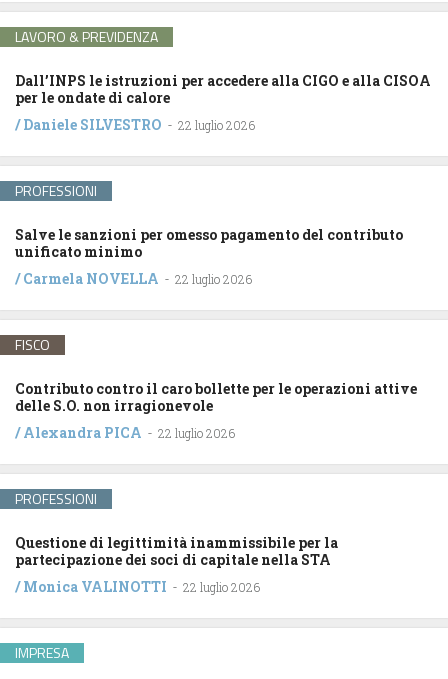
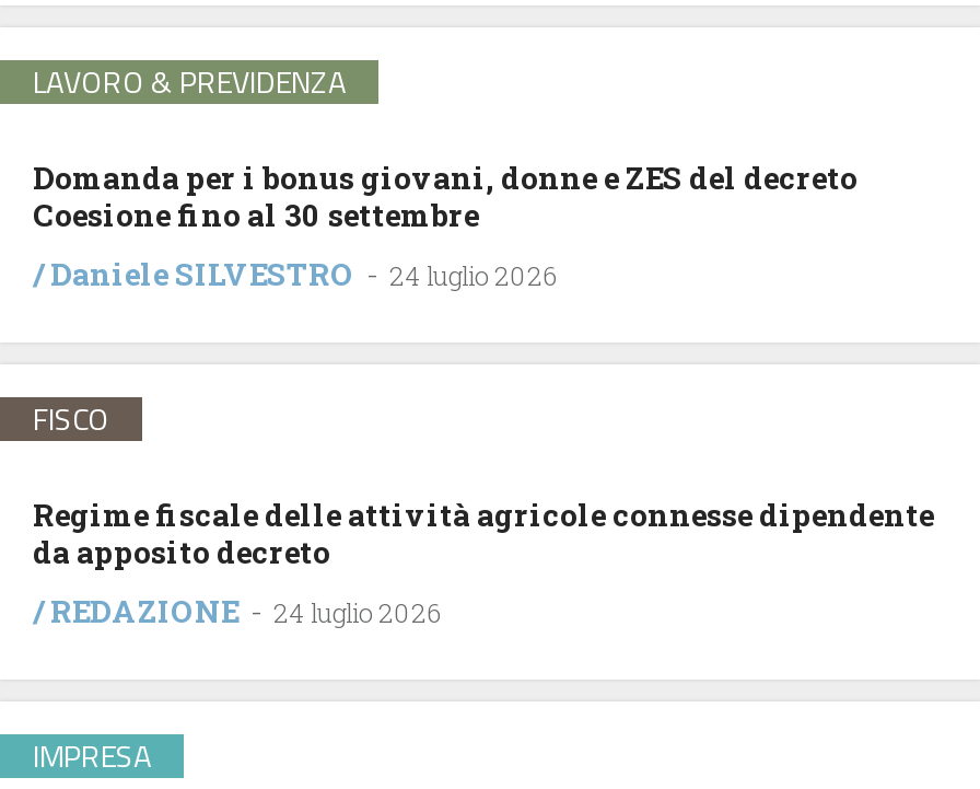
- Dall’INPS le istruzioni per accedere alla CIGO e alla CISOA
- per le ondate di calore
- /Daniele SILVESTRO - 22 luglio 2026
- PROFESSIONI
- Salve le sanzioni per omesso pagamento del contributo
- unificato minimo
- /Carmela NOVELLA - 22 luglio 2026
+ Domanda per i bonus giovani, donne e ZES del decreto
+ Coesione fino al 30 settembre
+ /Daniele SILVESTRO - 24 luglio 2026

- Contributo contro il caro bollette per le operazioni attive
- delle S.O. non irragionevole
- /Alexandra PICA - 22 luglio 2026
- PROFESSIONI
- Questione di legittimità inammissibile per la
- partecipazione dei soci di capitale nella STA
- /Monica VALINOTTI - 22 luglio 2026
+ Regime fiscale delle attività agricole connesse dipendente
+ da apposito decreto
+ /REDAZIONE - 24 luglio 2026
